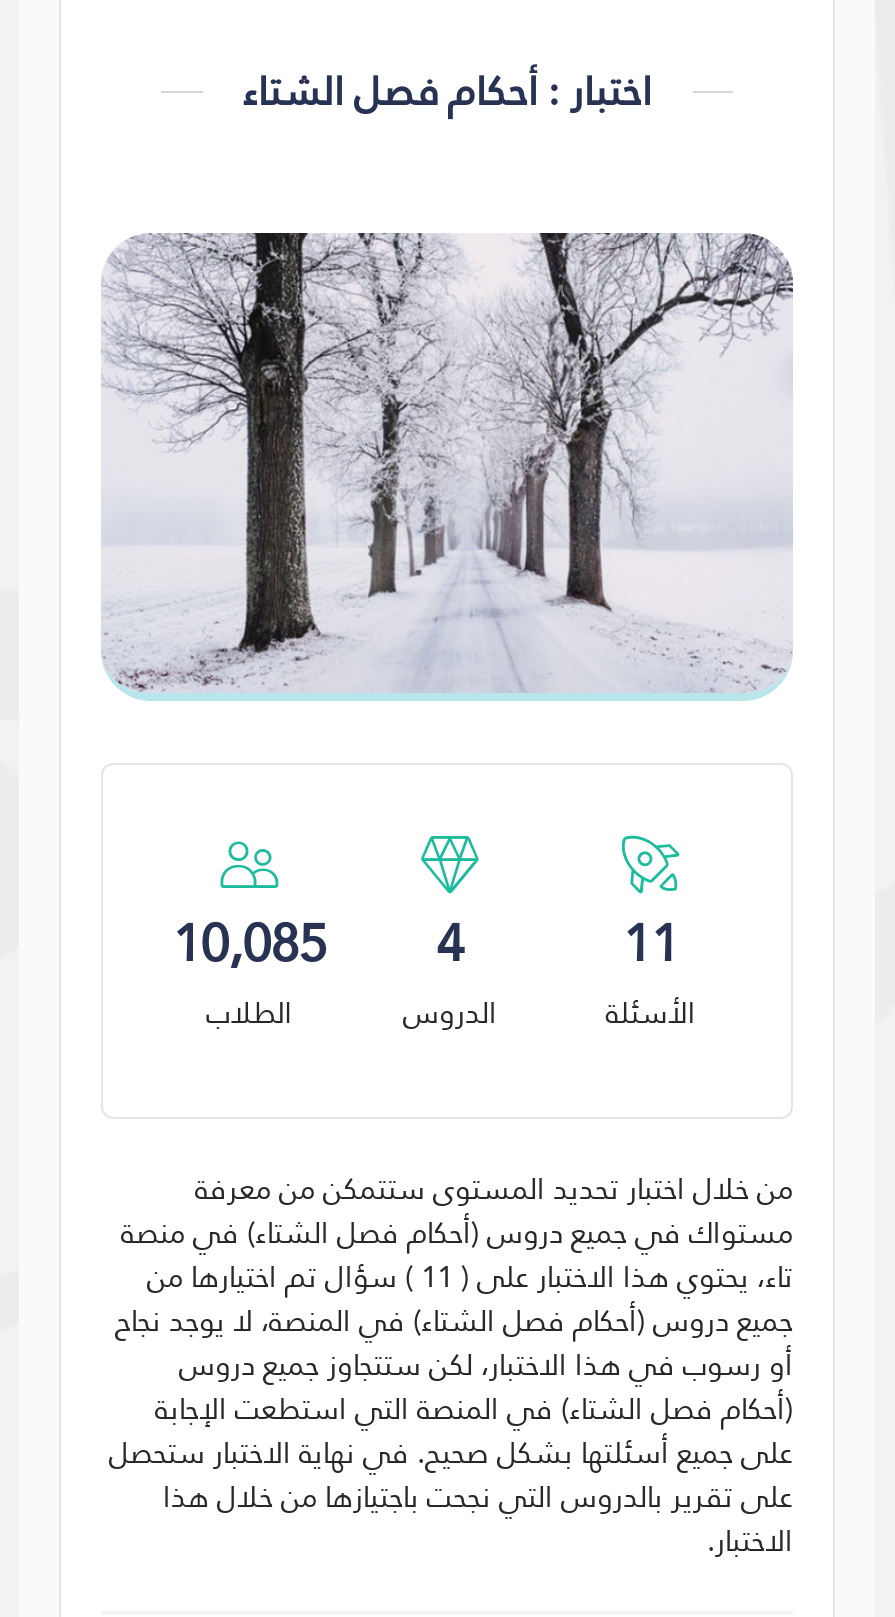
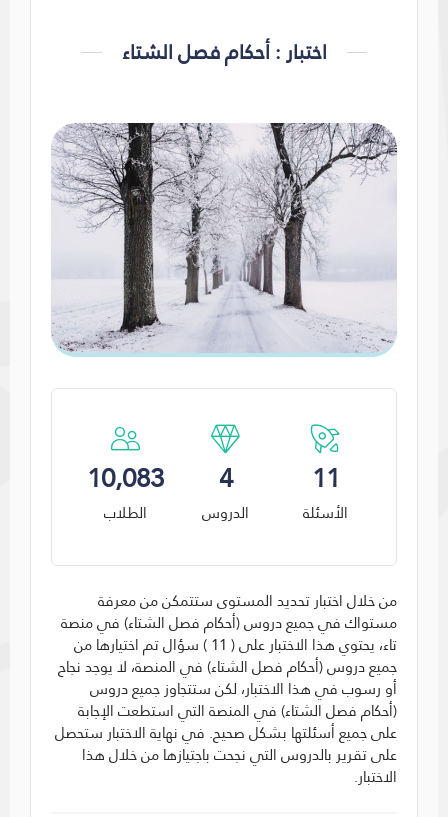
- 10,085 4 11
+ 10,083 4 11
